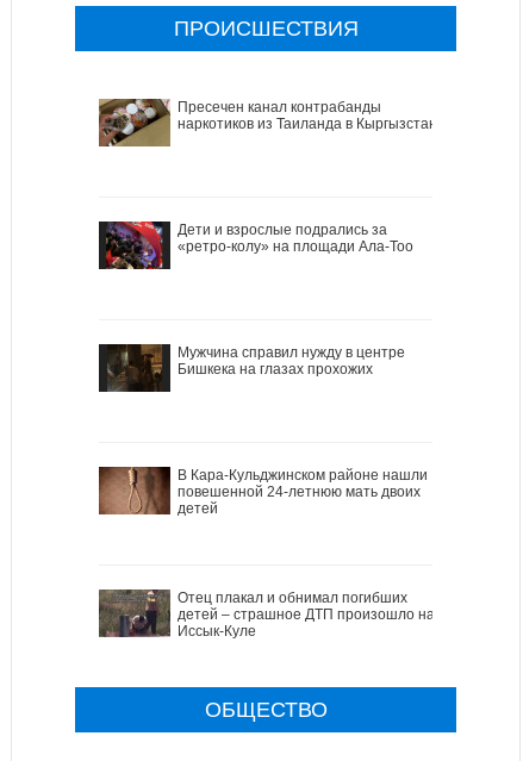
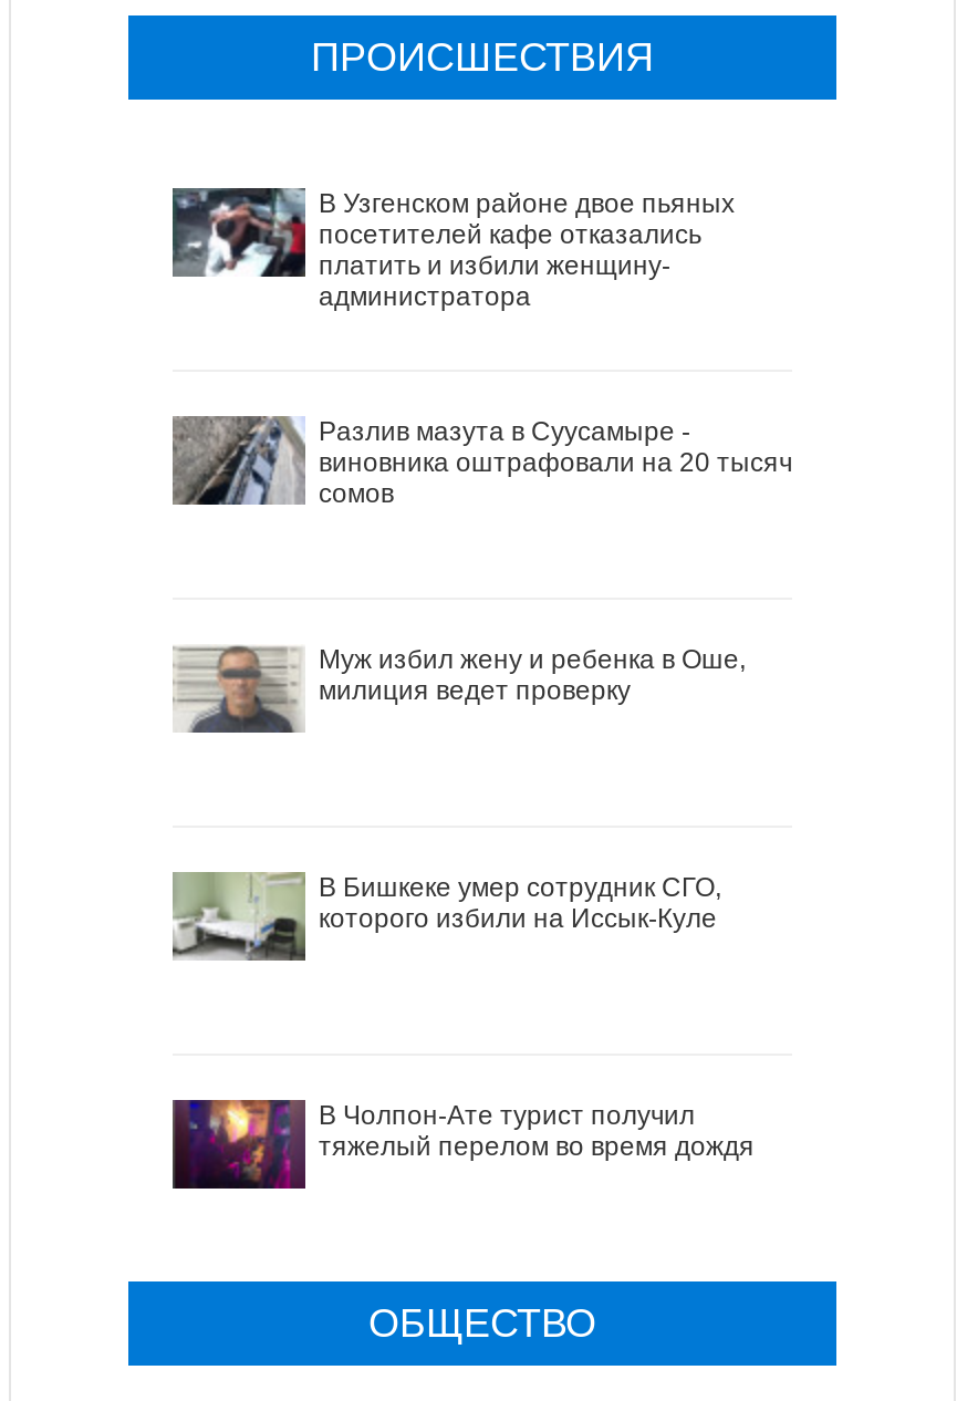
- [image]
- Пресечен канал контрабанды
- наркотиков из Таиланда в Кыргызстан
+ [image]
+ В Узгенском районе двое пьяных
+ посетителей кафе отказались
+ платить и избили женщину-
+ администратора

- [image]
- Дети и взрослые подрались за
- «ретро-колу» на площади Ала-Тоо
+ [image]
+ Разлив мазута в Суусамыре -
+ виновника оштрафовали на 20 тысяч
+ сомов

- [image]
- Мужчина справил нужду в центре
- Бишкека на глазах прохожих
+ [image]
+ Муж избил жену и ребенка в Оше,
+ милиция ведет проверку

- [image]
- В Кара-Кульджинском районе нашли
- повешенной 24-летнюю мать двоих
- детей
+ [image]
+ В Бишкеке умер сотрудник СГО,
+ которого избили на Иссык-Куле

- [image]
- Отец плакал и обнимал погибших
- детей – страшное ДТП произошло на
- Иссык-Куле
+ [image]
+ В Чолпон-Ате турист получил
+ тяжелый перелом во время дождя
